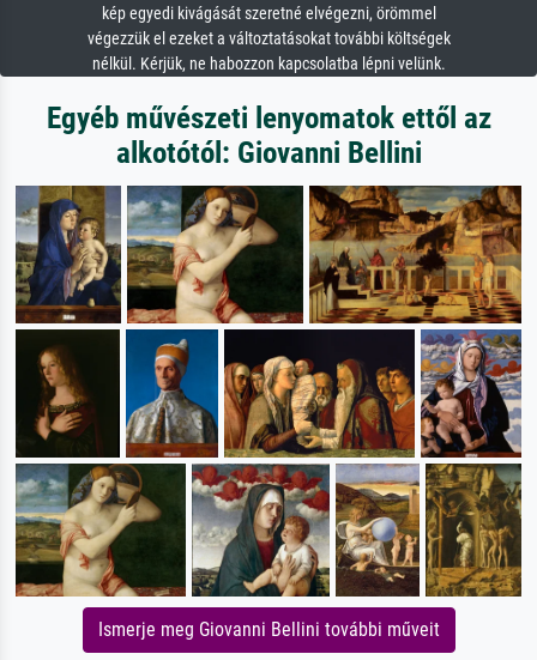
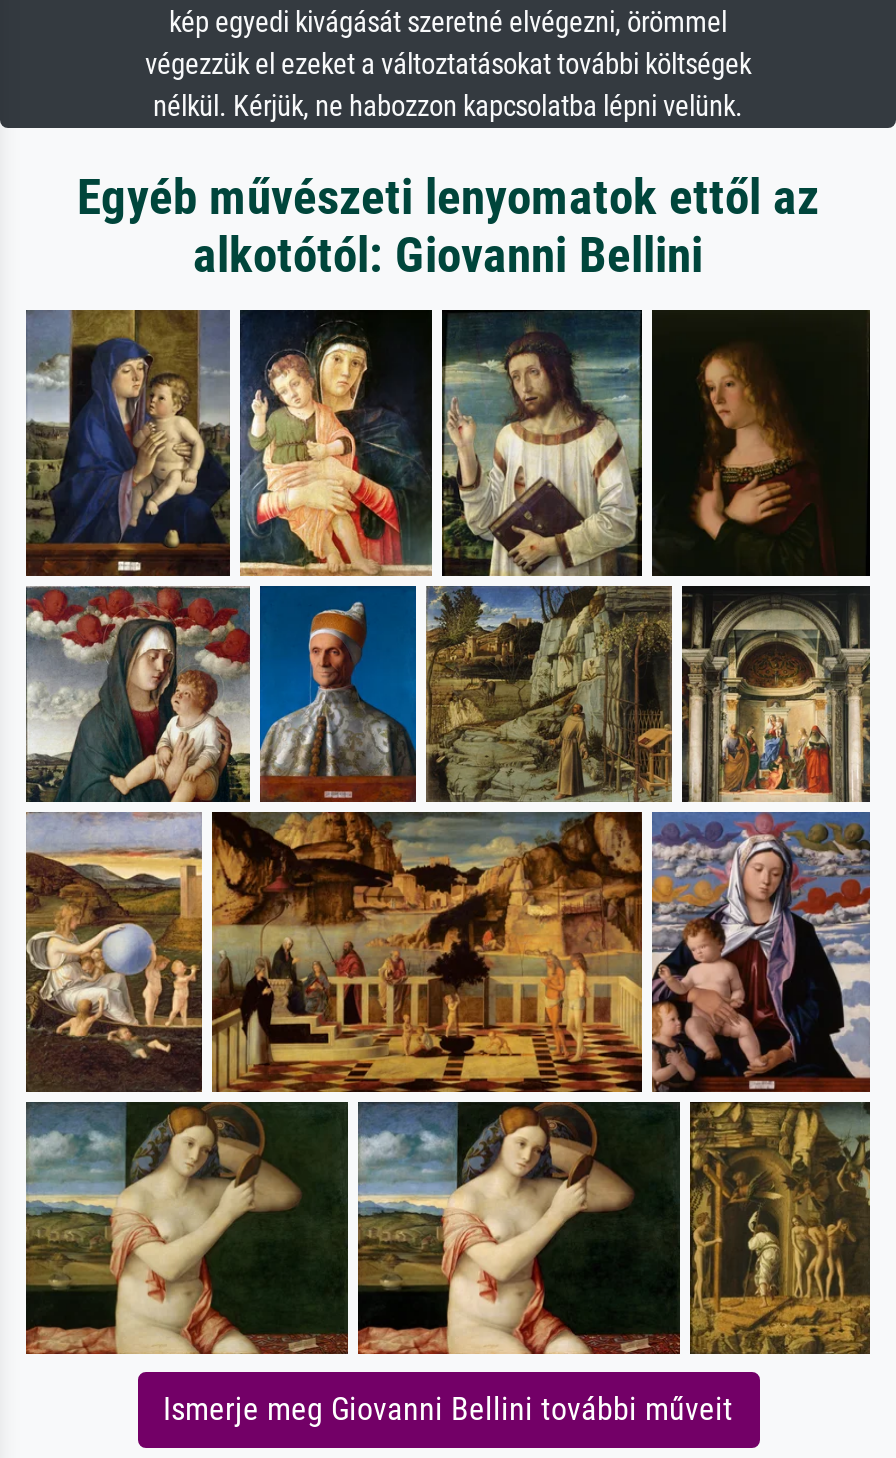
- [image]
+ [image]
